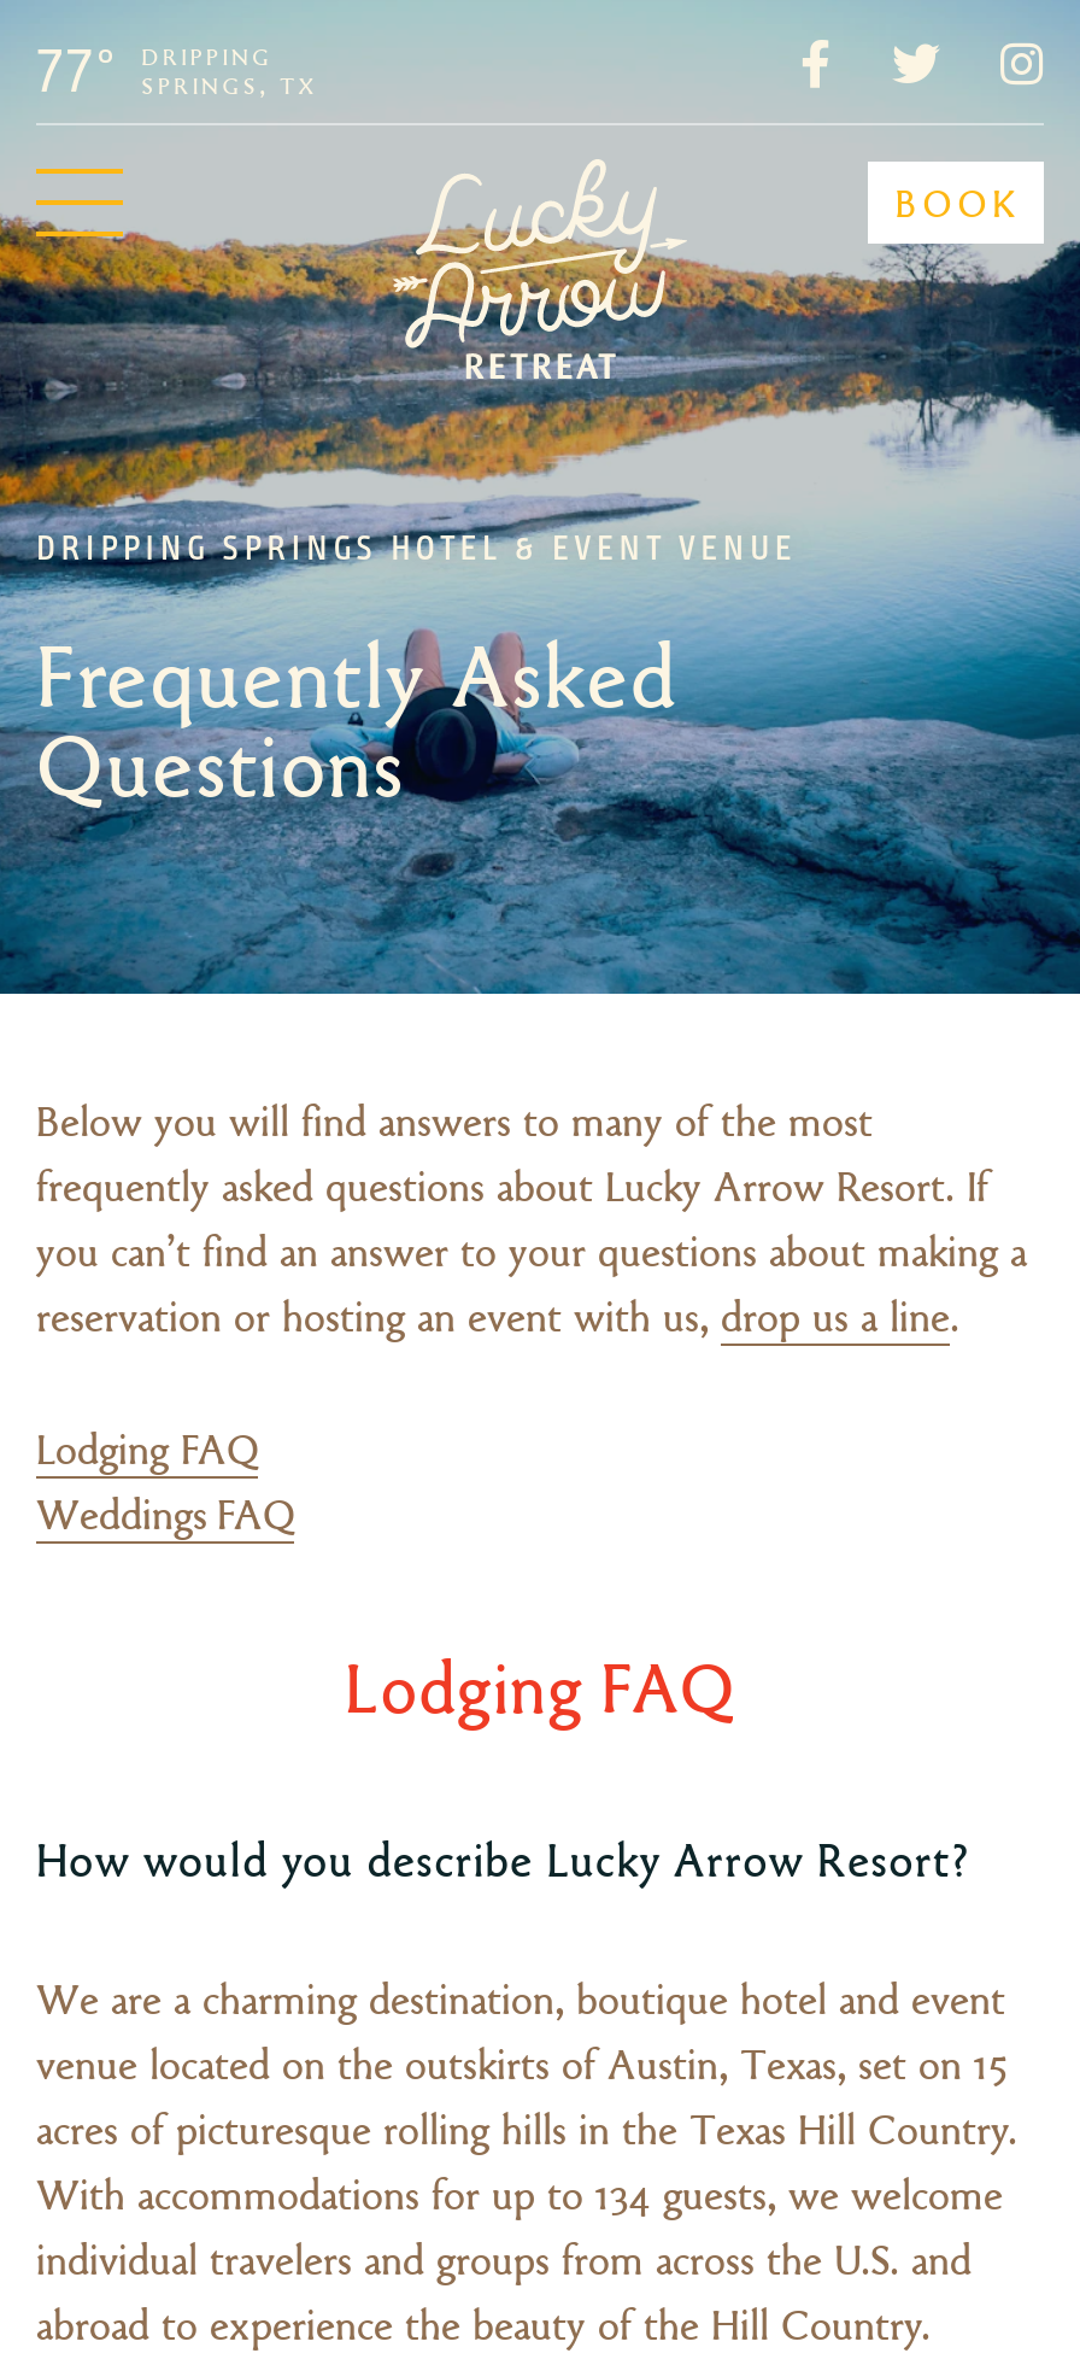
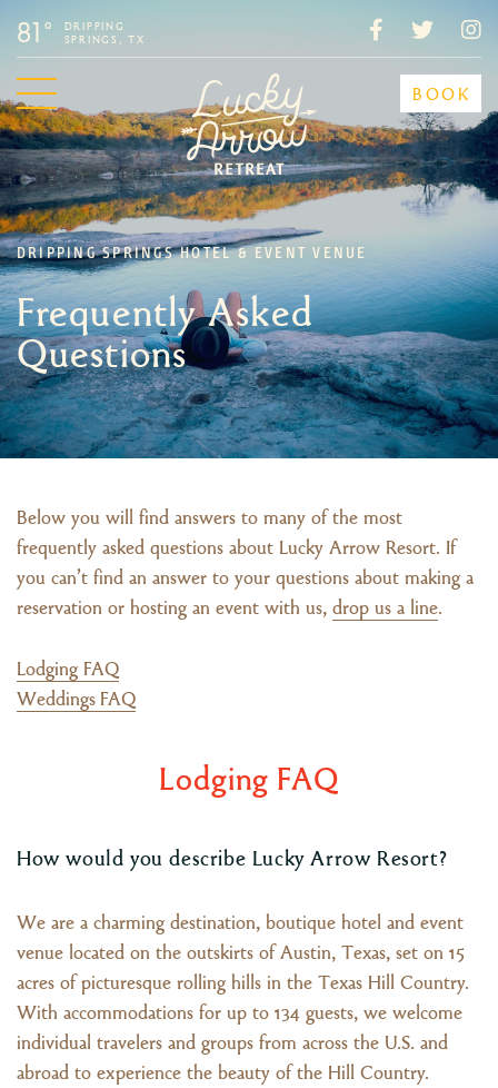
- 77°
+ 81°
